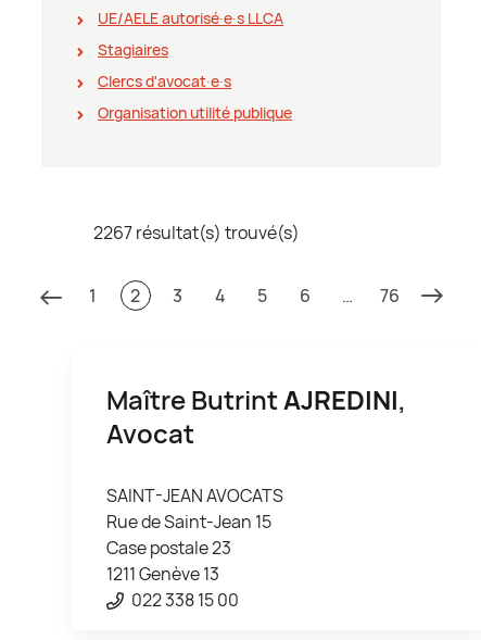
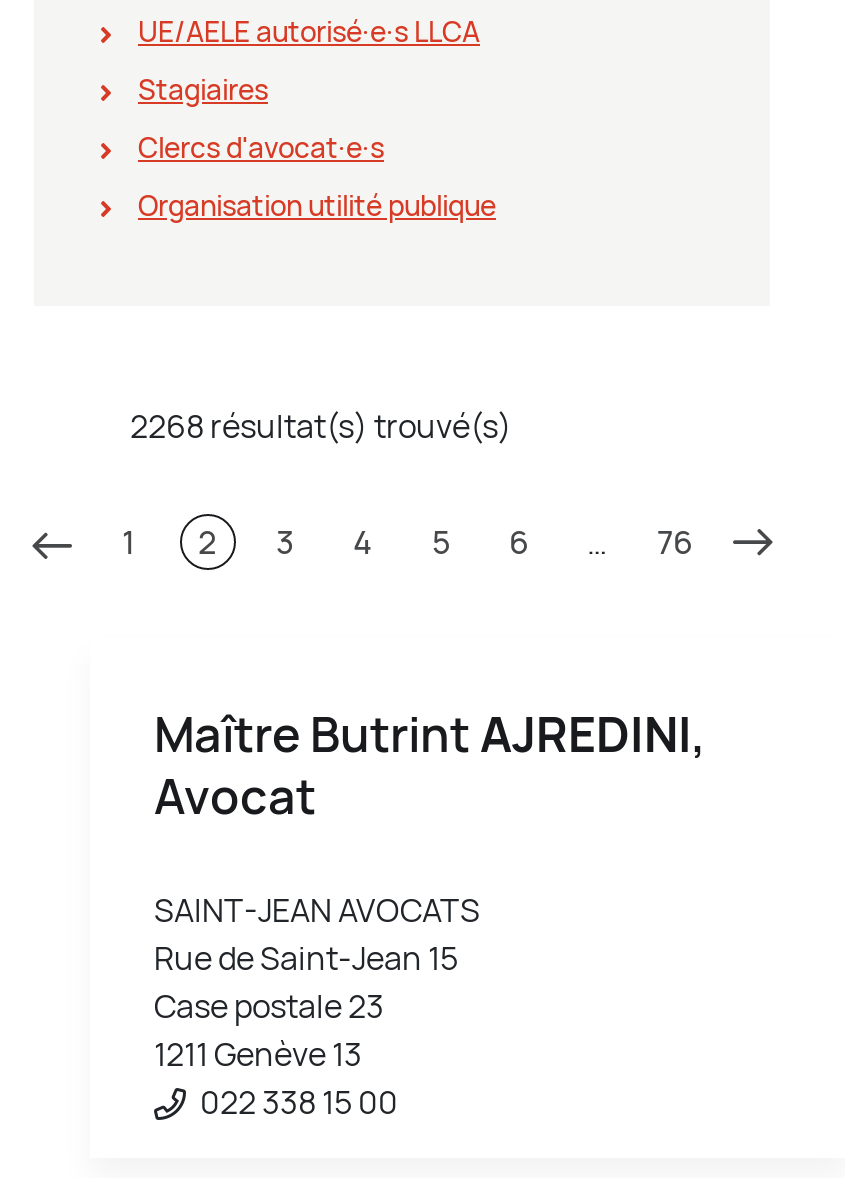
- 2267 résultat(s) trouvé(s)
+ 2268 résultat(s) trouvé(s)
